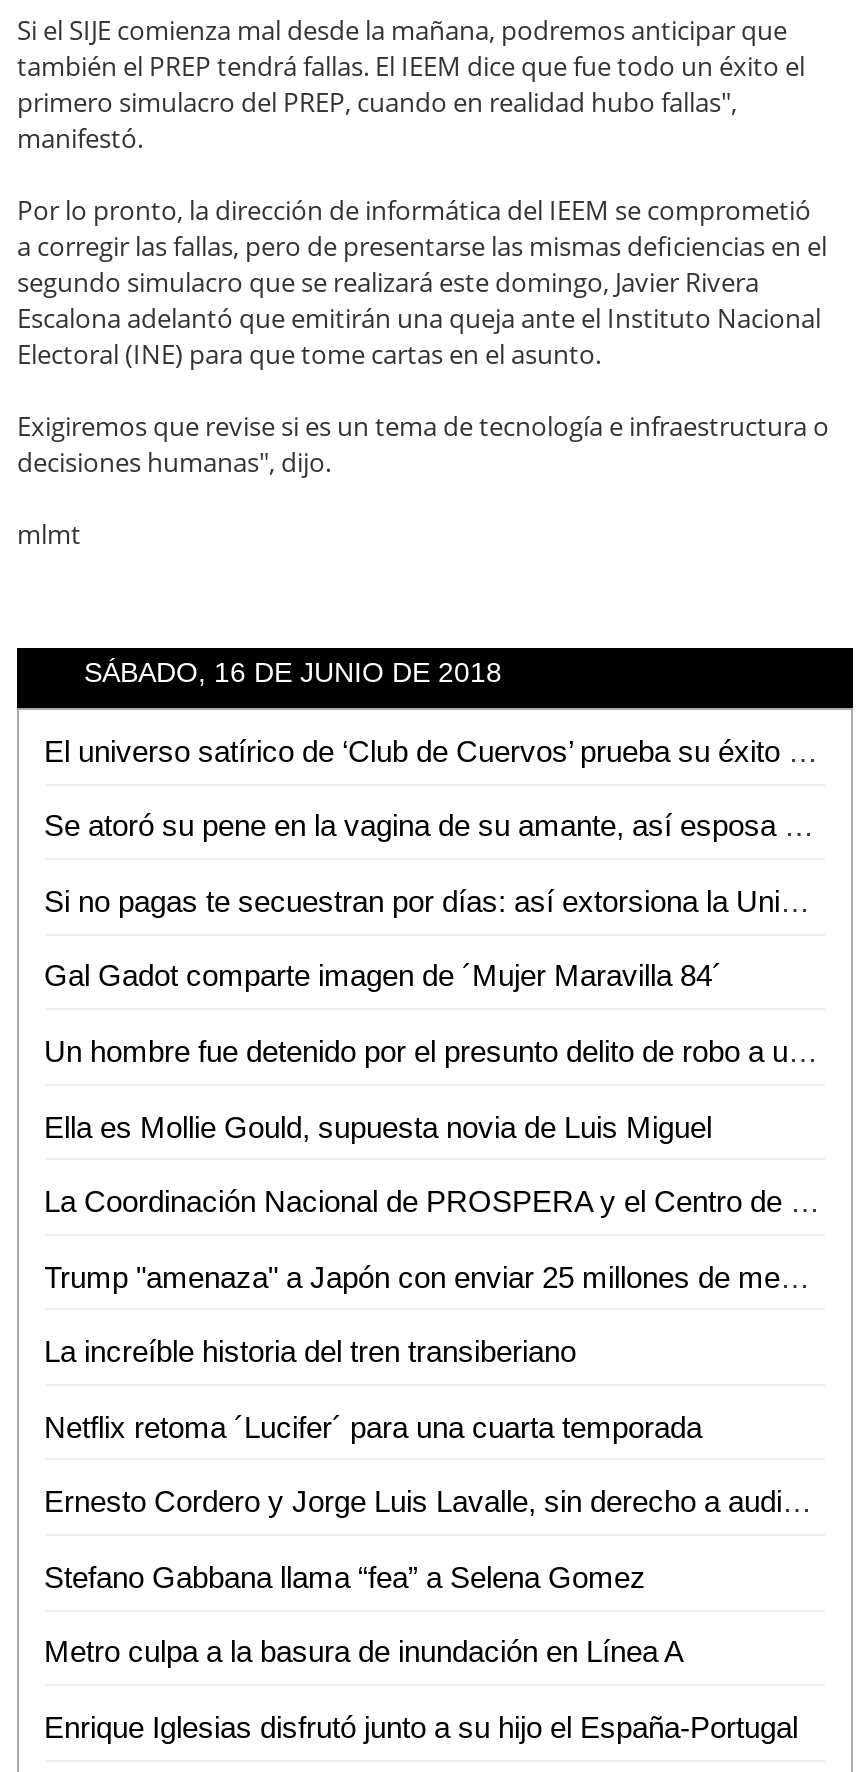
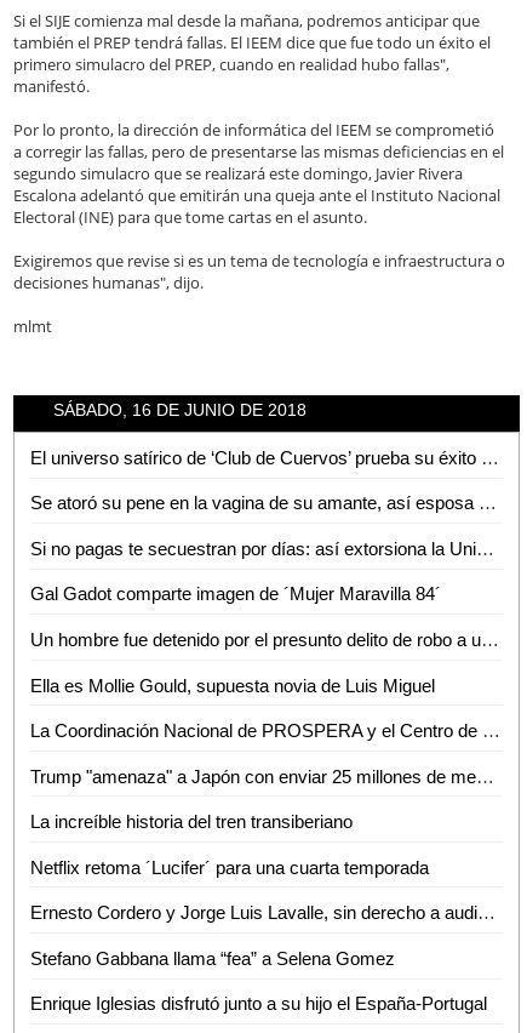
- Metro culpa a la basura de inundación en Línea A
